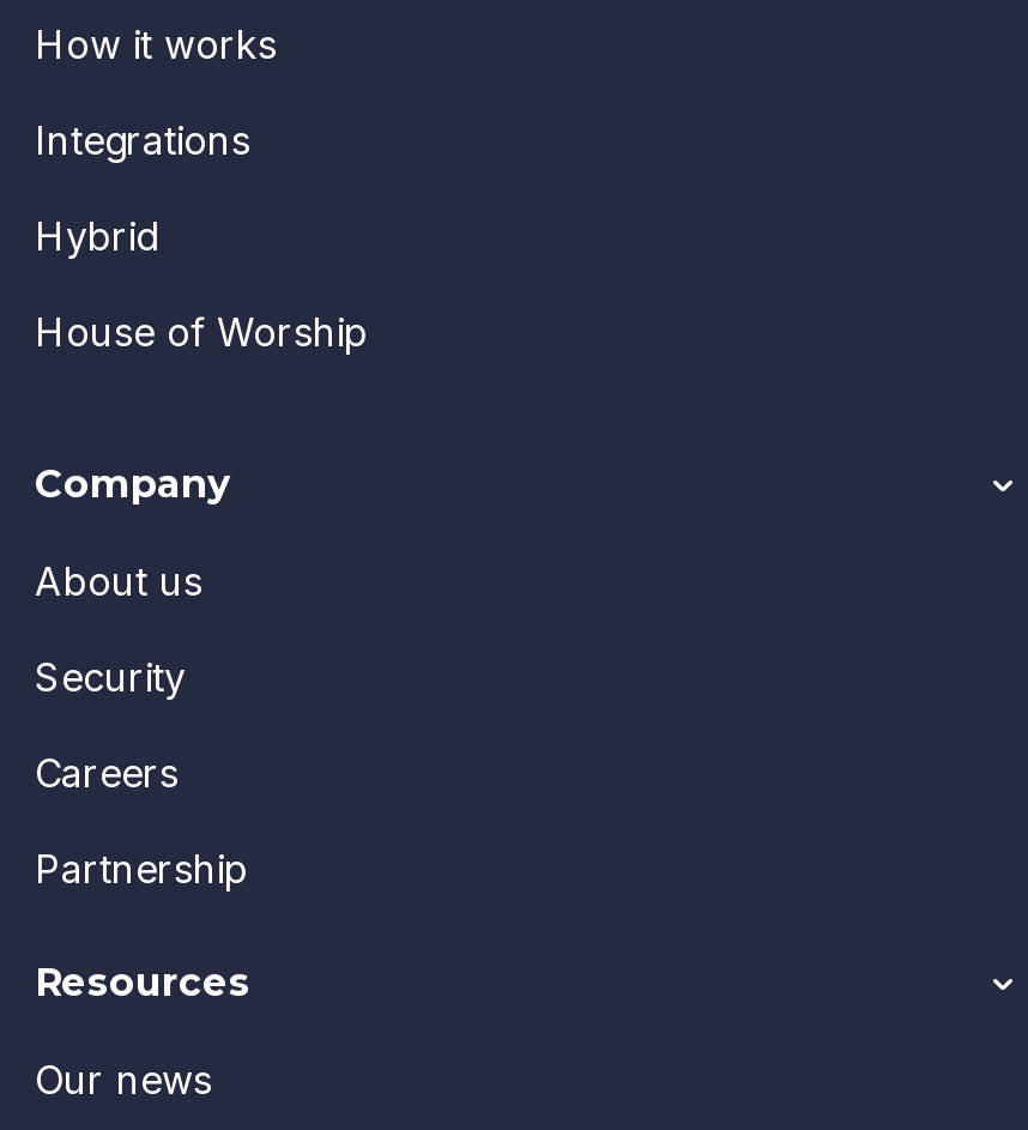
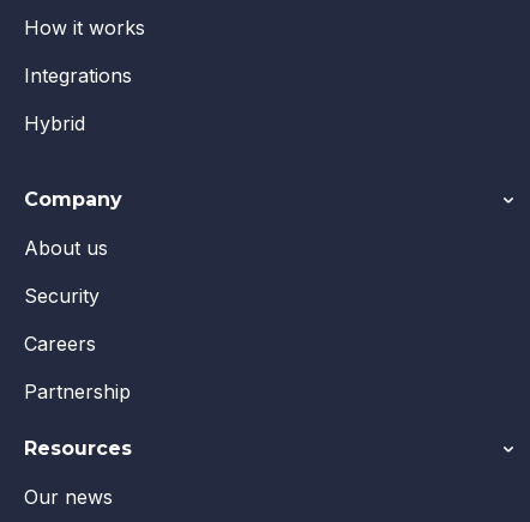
- House of Worship
